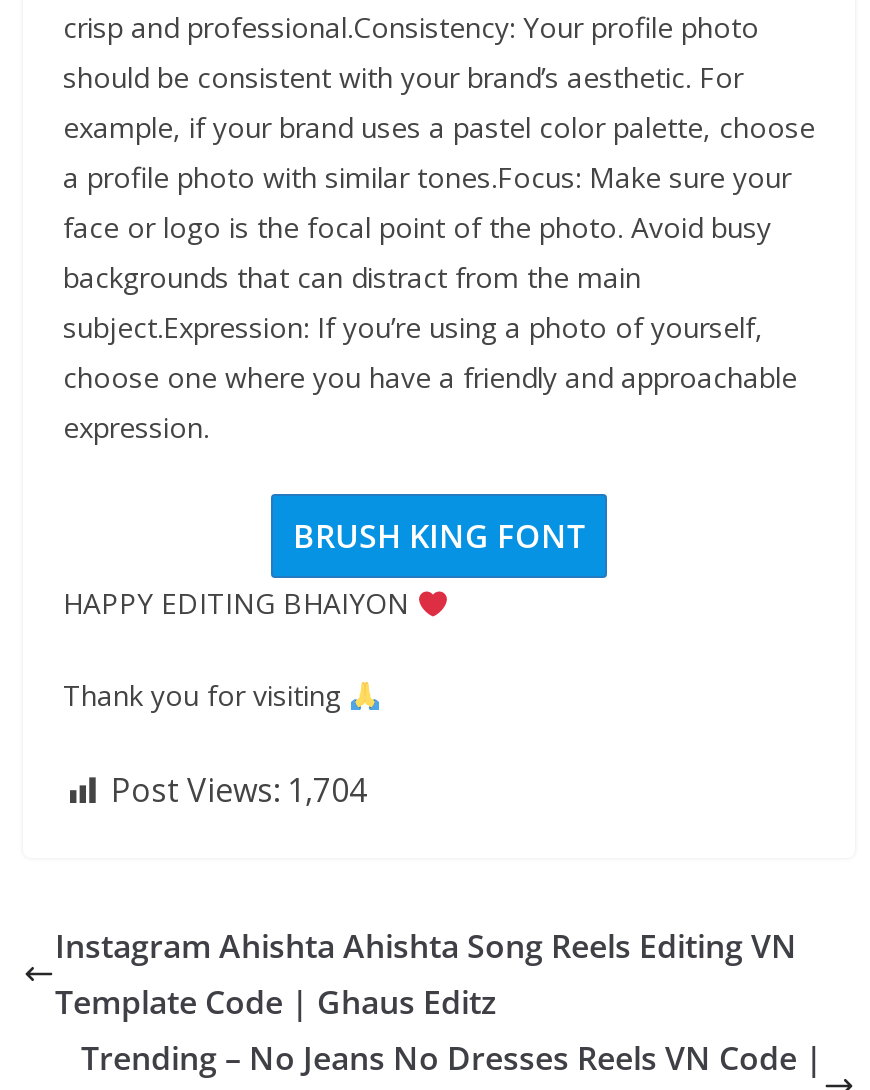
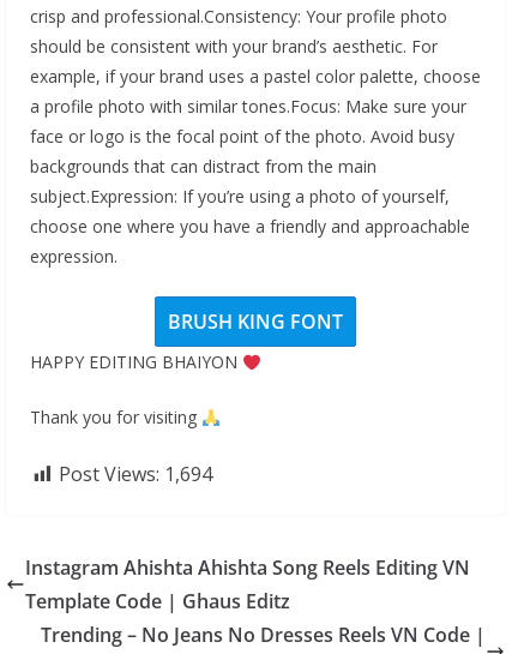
- Post Views: 1,704
+ Post Views: 1,694
